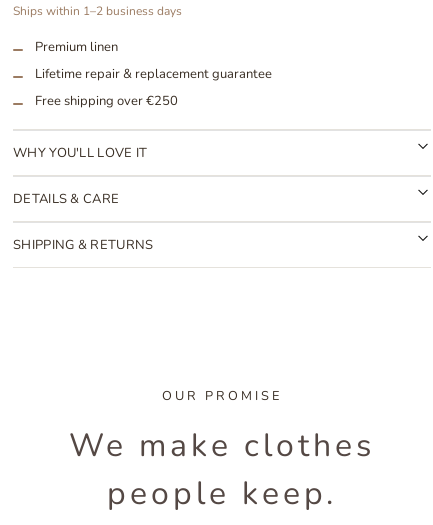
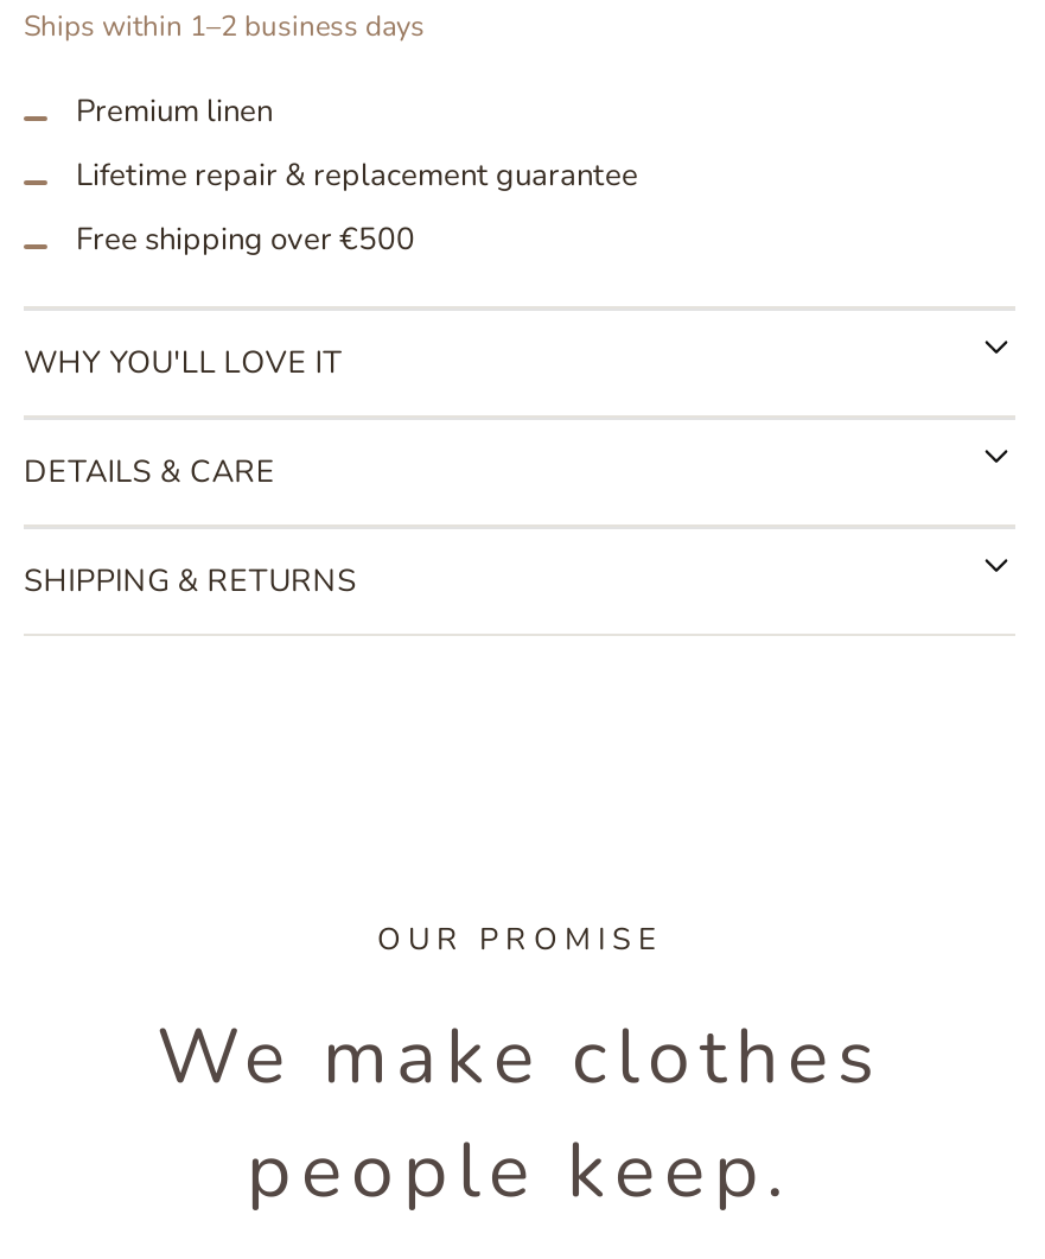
- Free shipping over €250
+ Free shipping over €500
